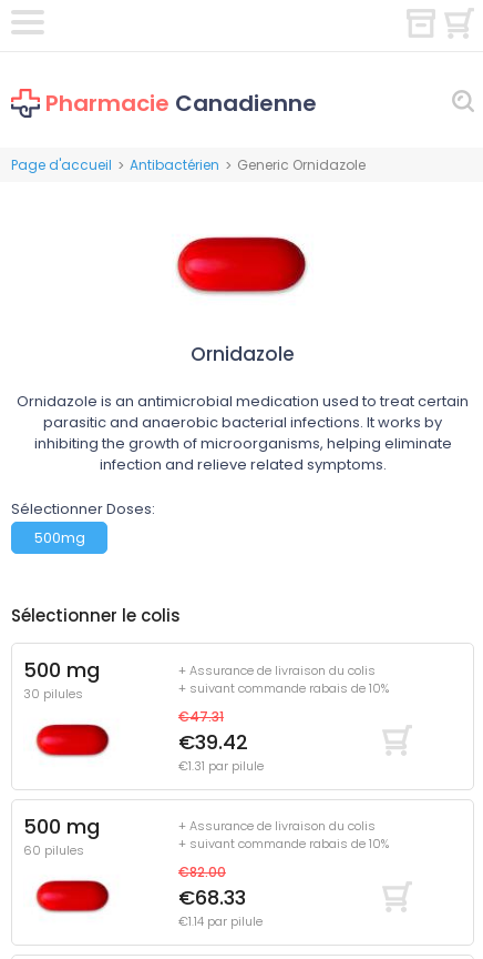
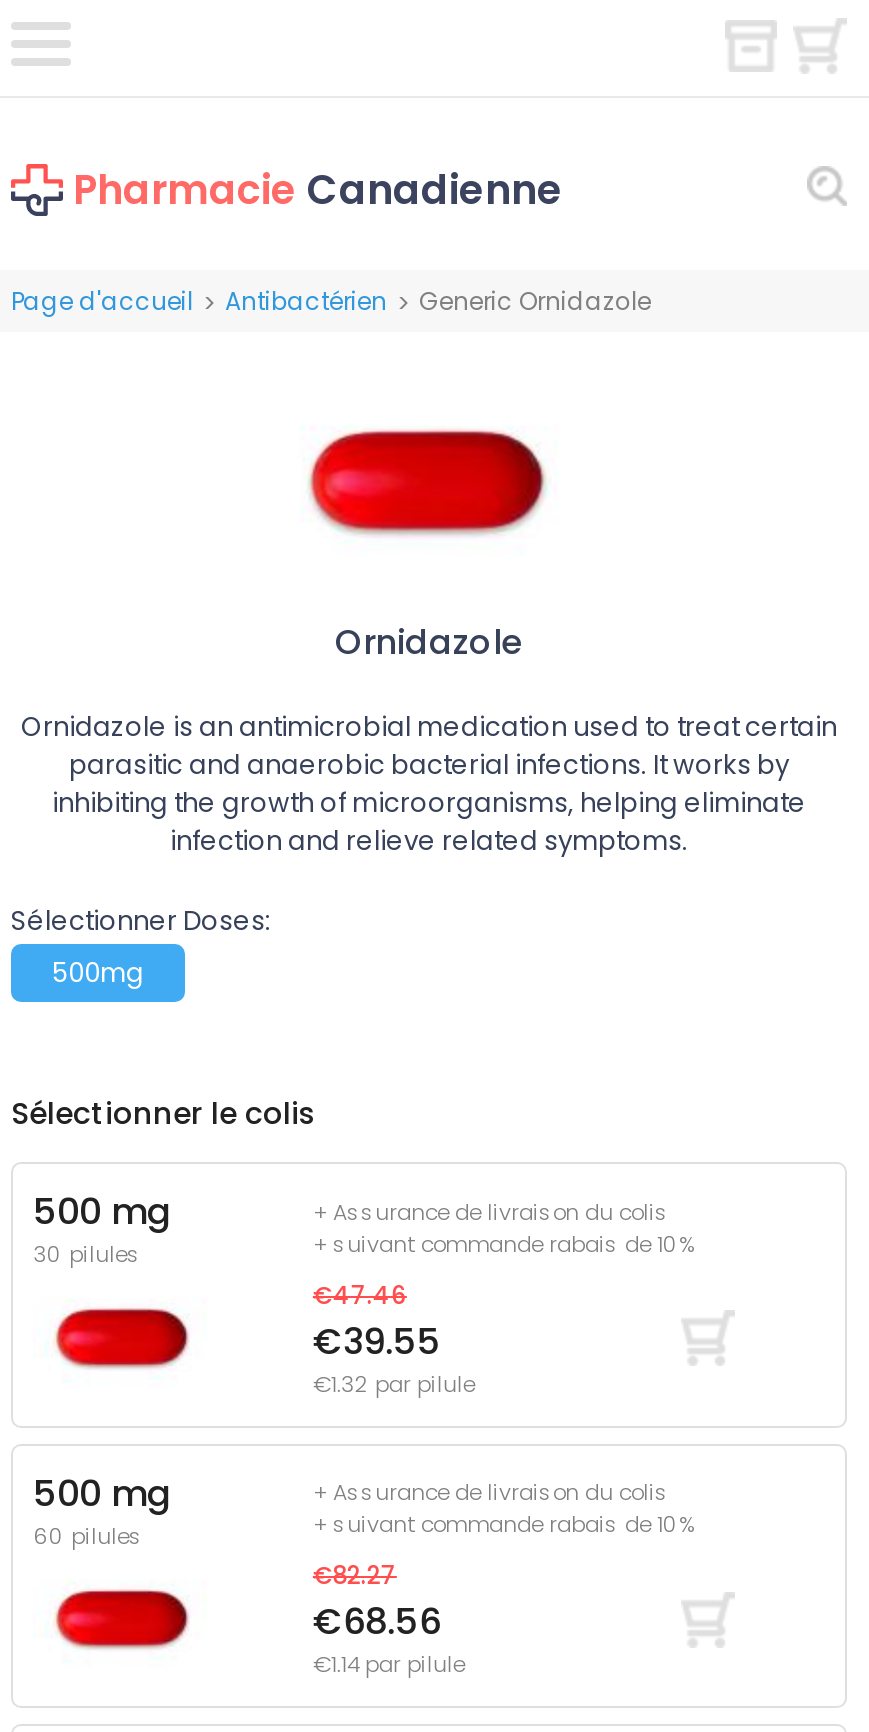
- €47.31
+ €47.46

- €39.42
+ €39.55

- €1.31 par pilule
+ €1.32 par pilule

- €82.00
+ €82.27

- €68.33
+ €68.56
